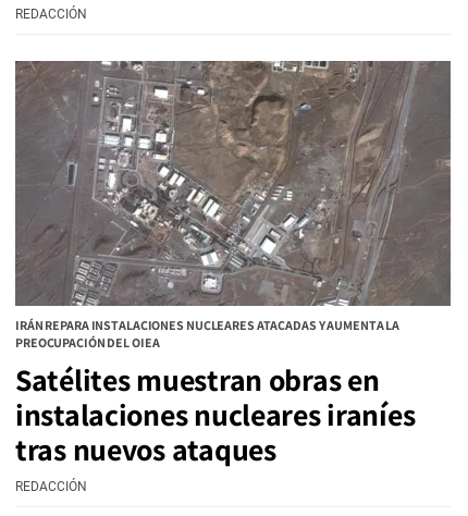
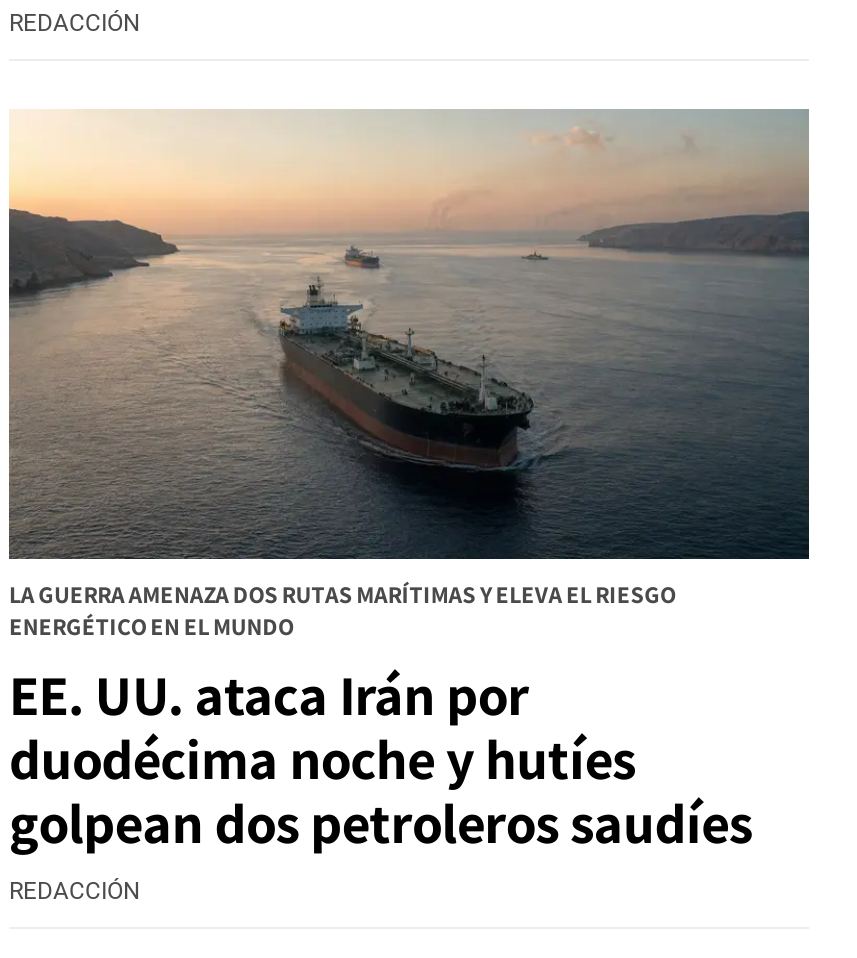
- [image]
- IRÁN REPARA INSTALACIONES NUCLEARES ATACADAS Y AUMENTA LA
- PREOCUPACIÓN DEL OIEA
- Satélites muestran obras en
- instalaciones nucleares iraníes
- tras nuevos ataques
+ [image]
+ LA GUERRA AMENAZA DOS RUTAS MARÍTIMAS Y ELEVA EL RIESGO
+ ENERGÉTICO EN EL MUNDO
+ EE. UU. ataca Irán por
+ duodécima noche y hutíes
+ golpean dos petroleros saudíes
